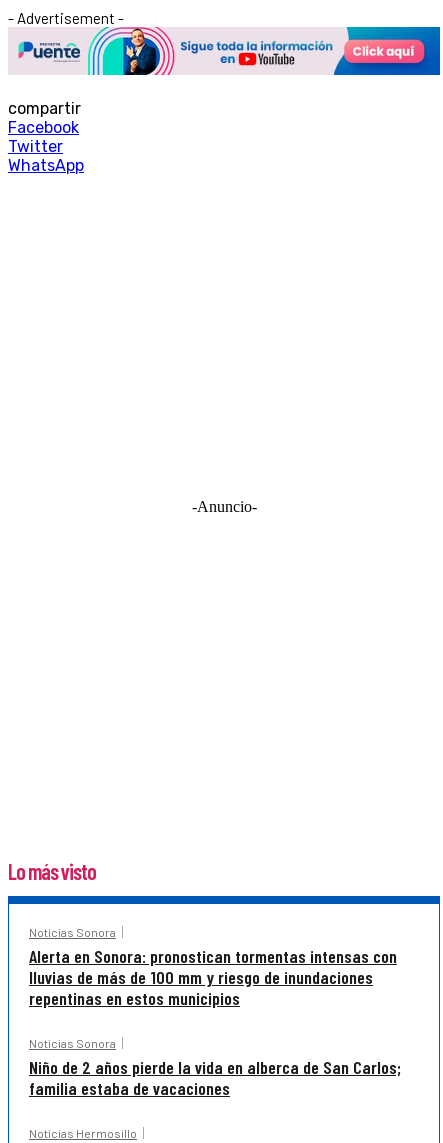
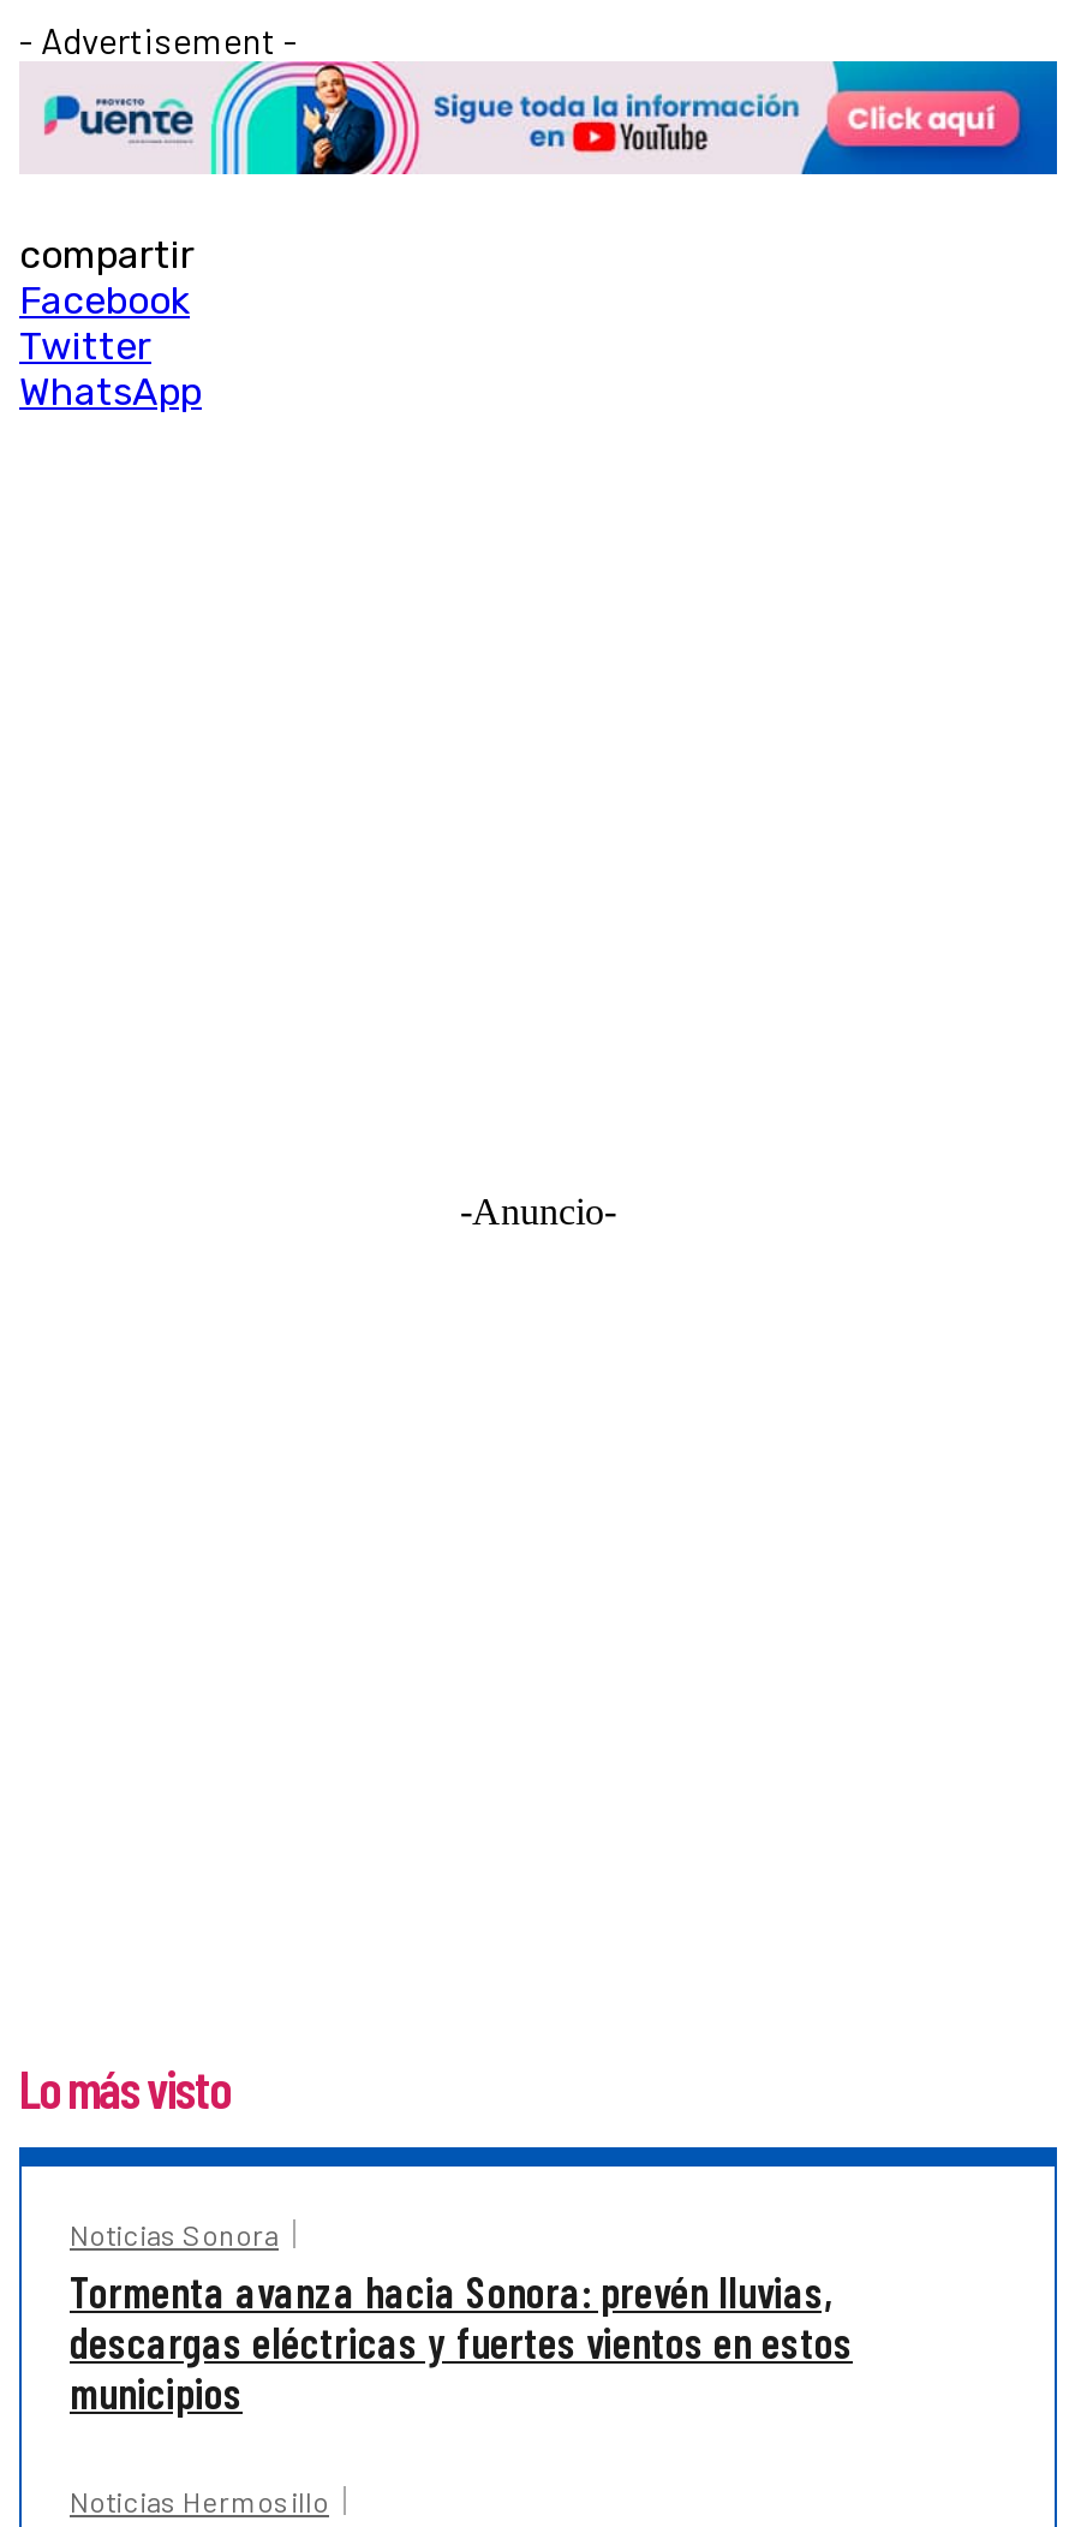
- Alerta en Sonora: pronostican tormentas intensas con
- lluvias de más de 100 mm y riesgo de inundaciones
- repentinas en estos municipios
- Noticias Sonora
- Niño de 2 años pierde la vida en alberca de San Carlos;
- familia estaba de vacaciones
+ Tormenta avanza hacia Sonora: prevén lluvias,
+ descargas eléctricas y fuertes vientos en estos
+ municipios
